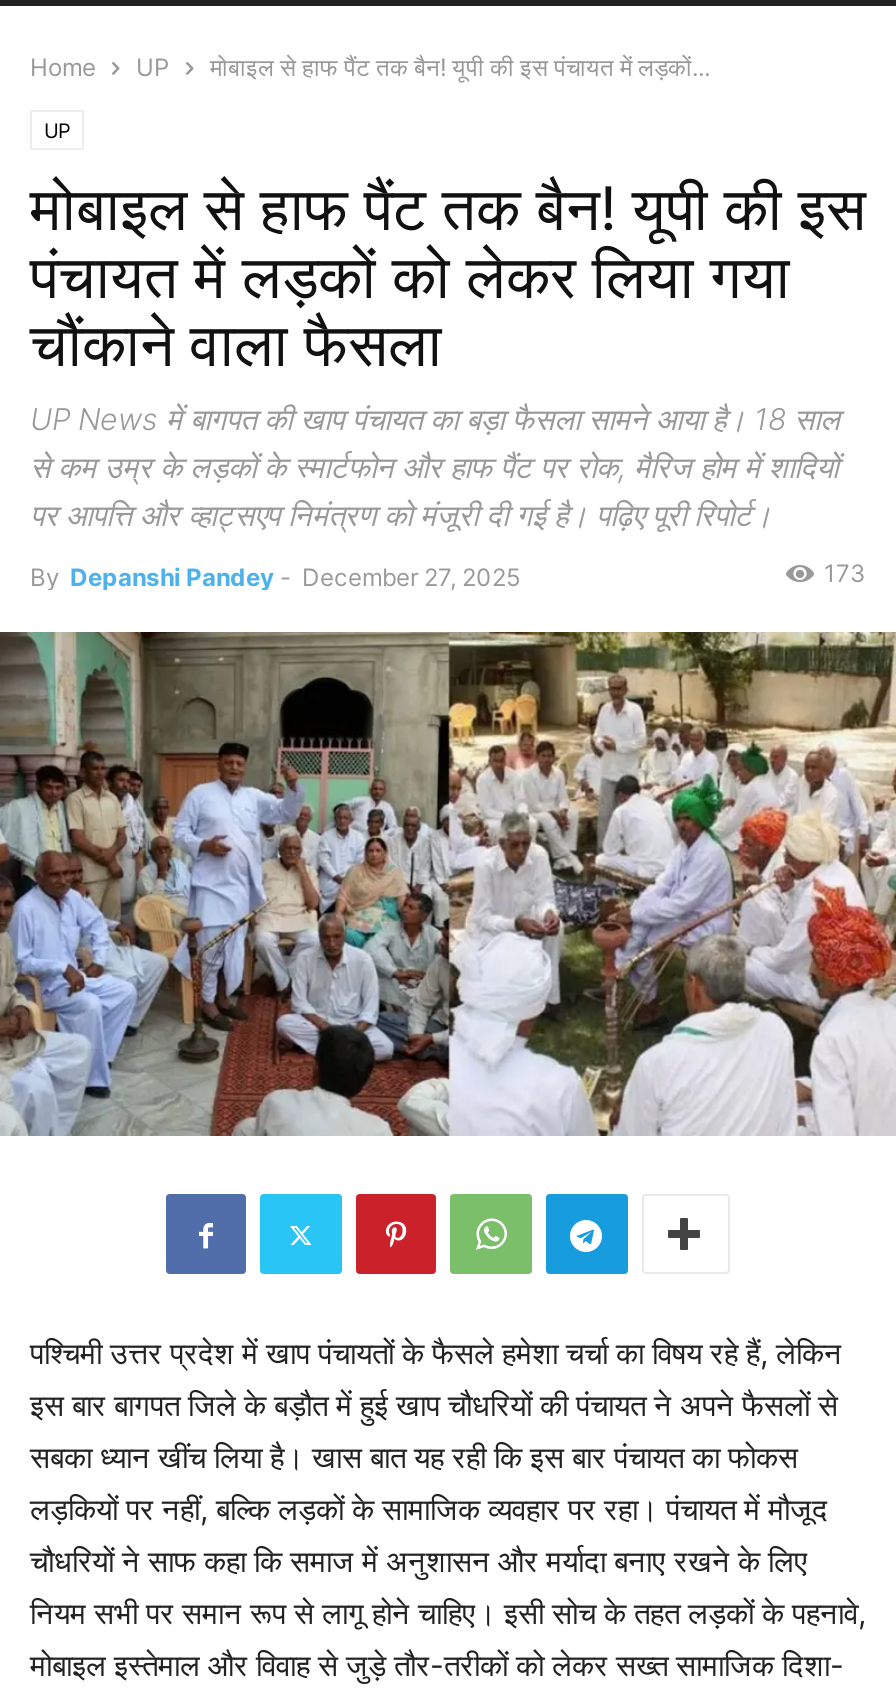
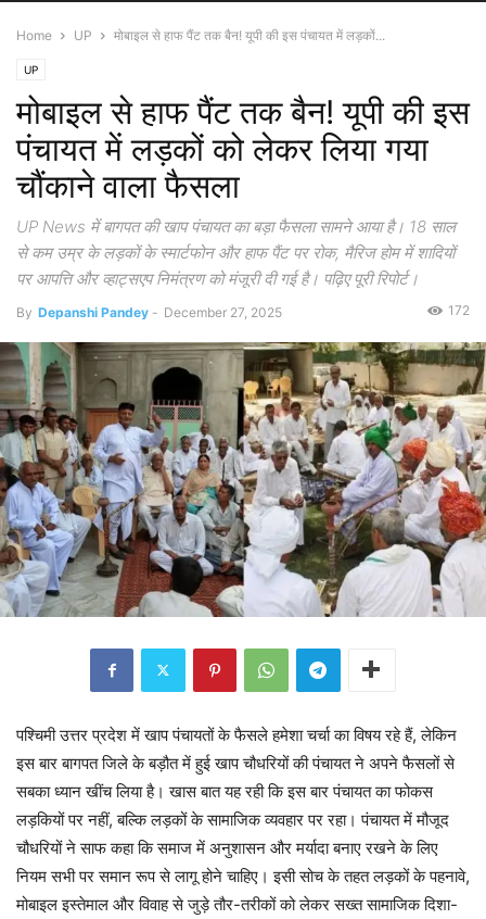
- 173
+ 172
